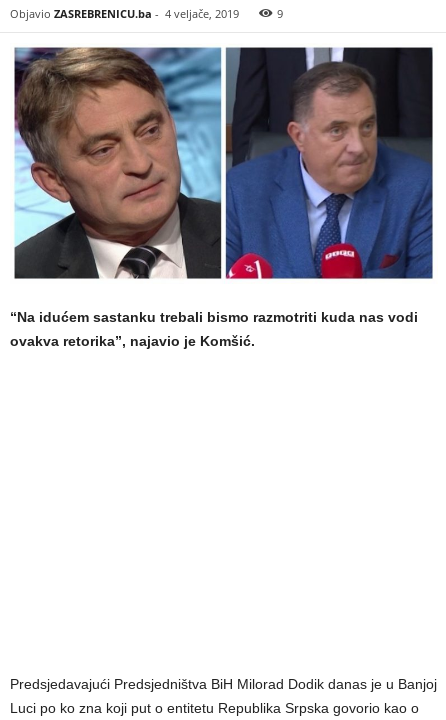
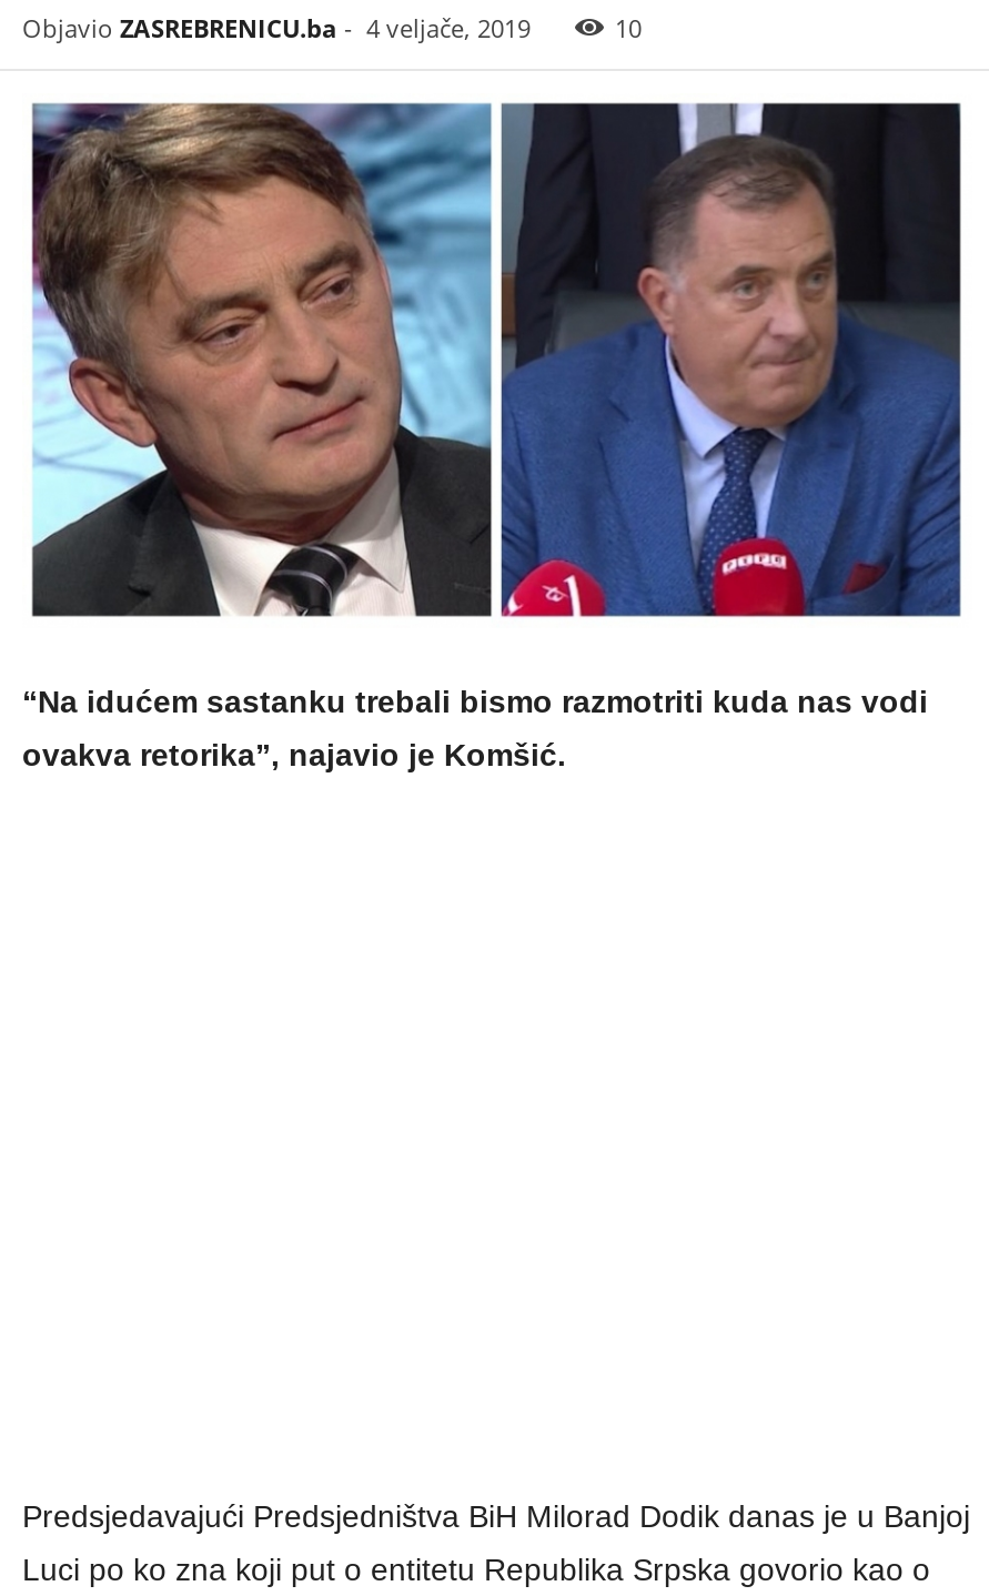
- 9
+ 10
